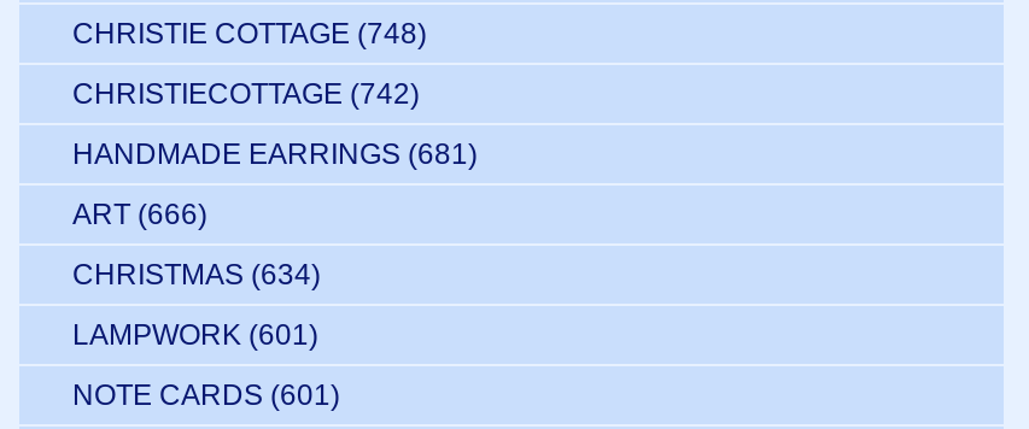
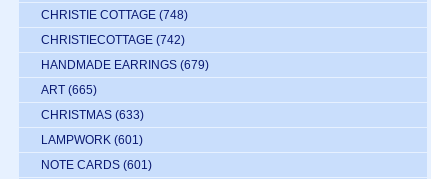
- HANDMADE EARRINGS (681)
+ HANDMADE EARRINGS (679)

- ART (666)
+ ART (665)

- CHRISTMAS (634)
+ CHRISTMAS (633)
